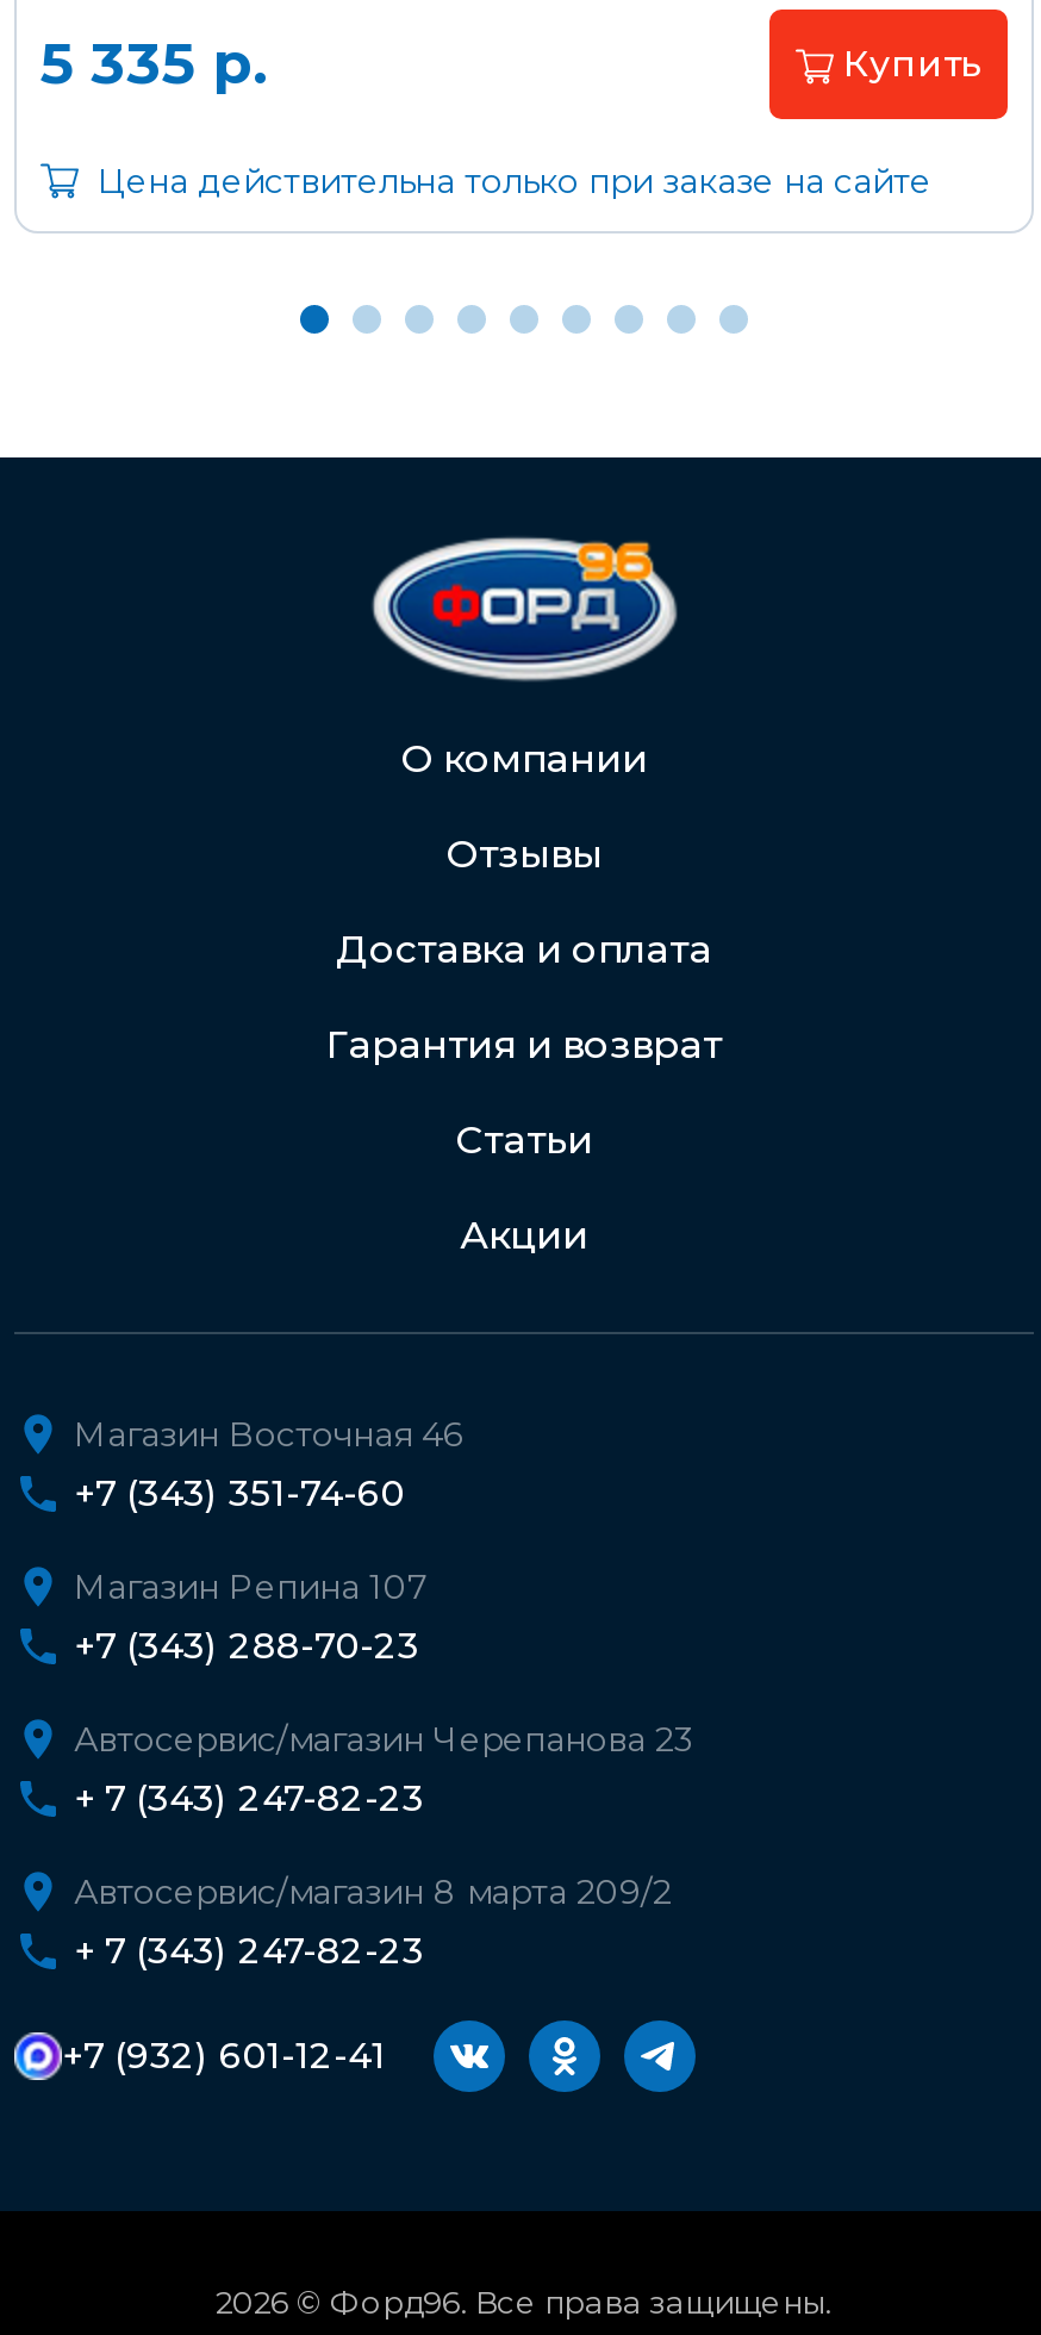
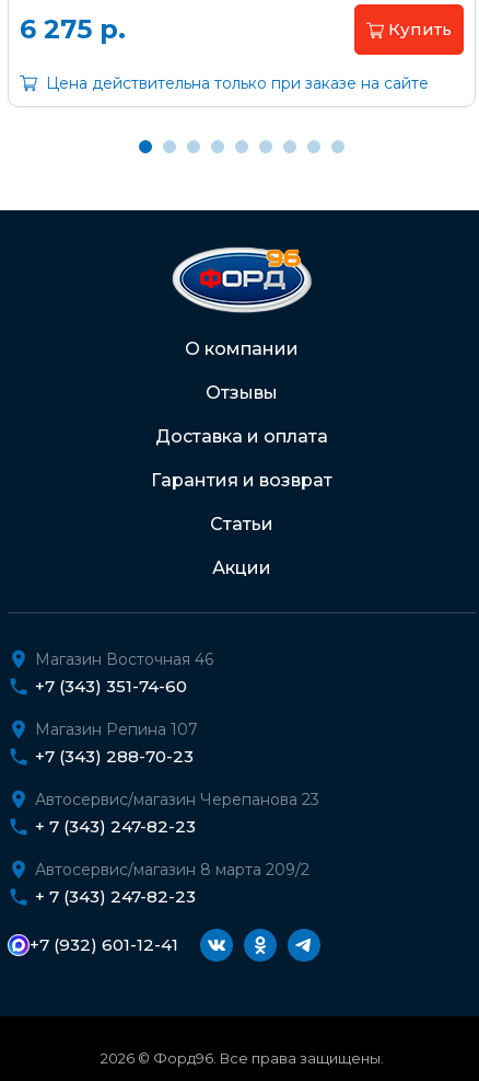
- 5 335 р.
+ 6 275 р.
